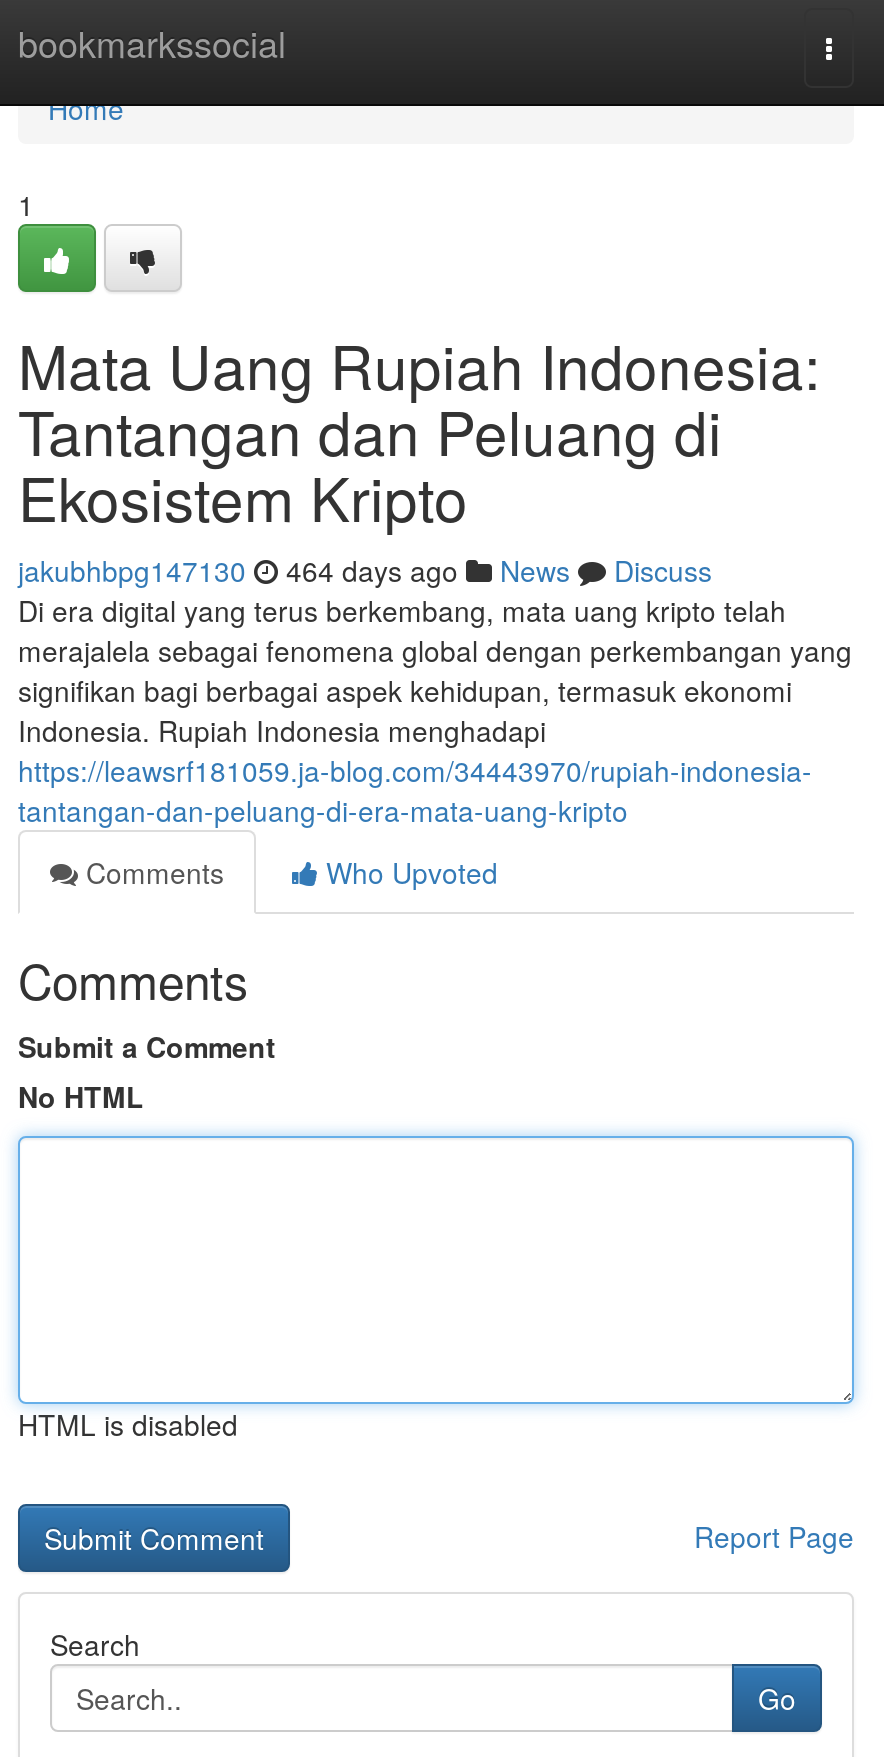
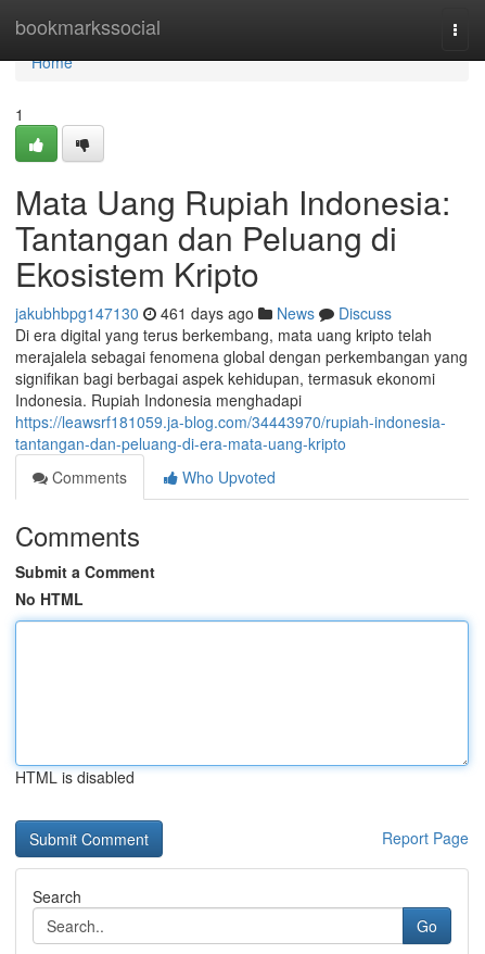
- jakubhbpg147130 464 days ago News Discuss
+ jakubhbpg147130 461 days ago News Discuss
